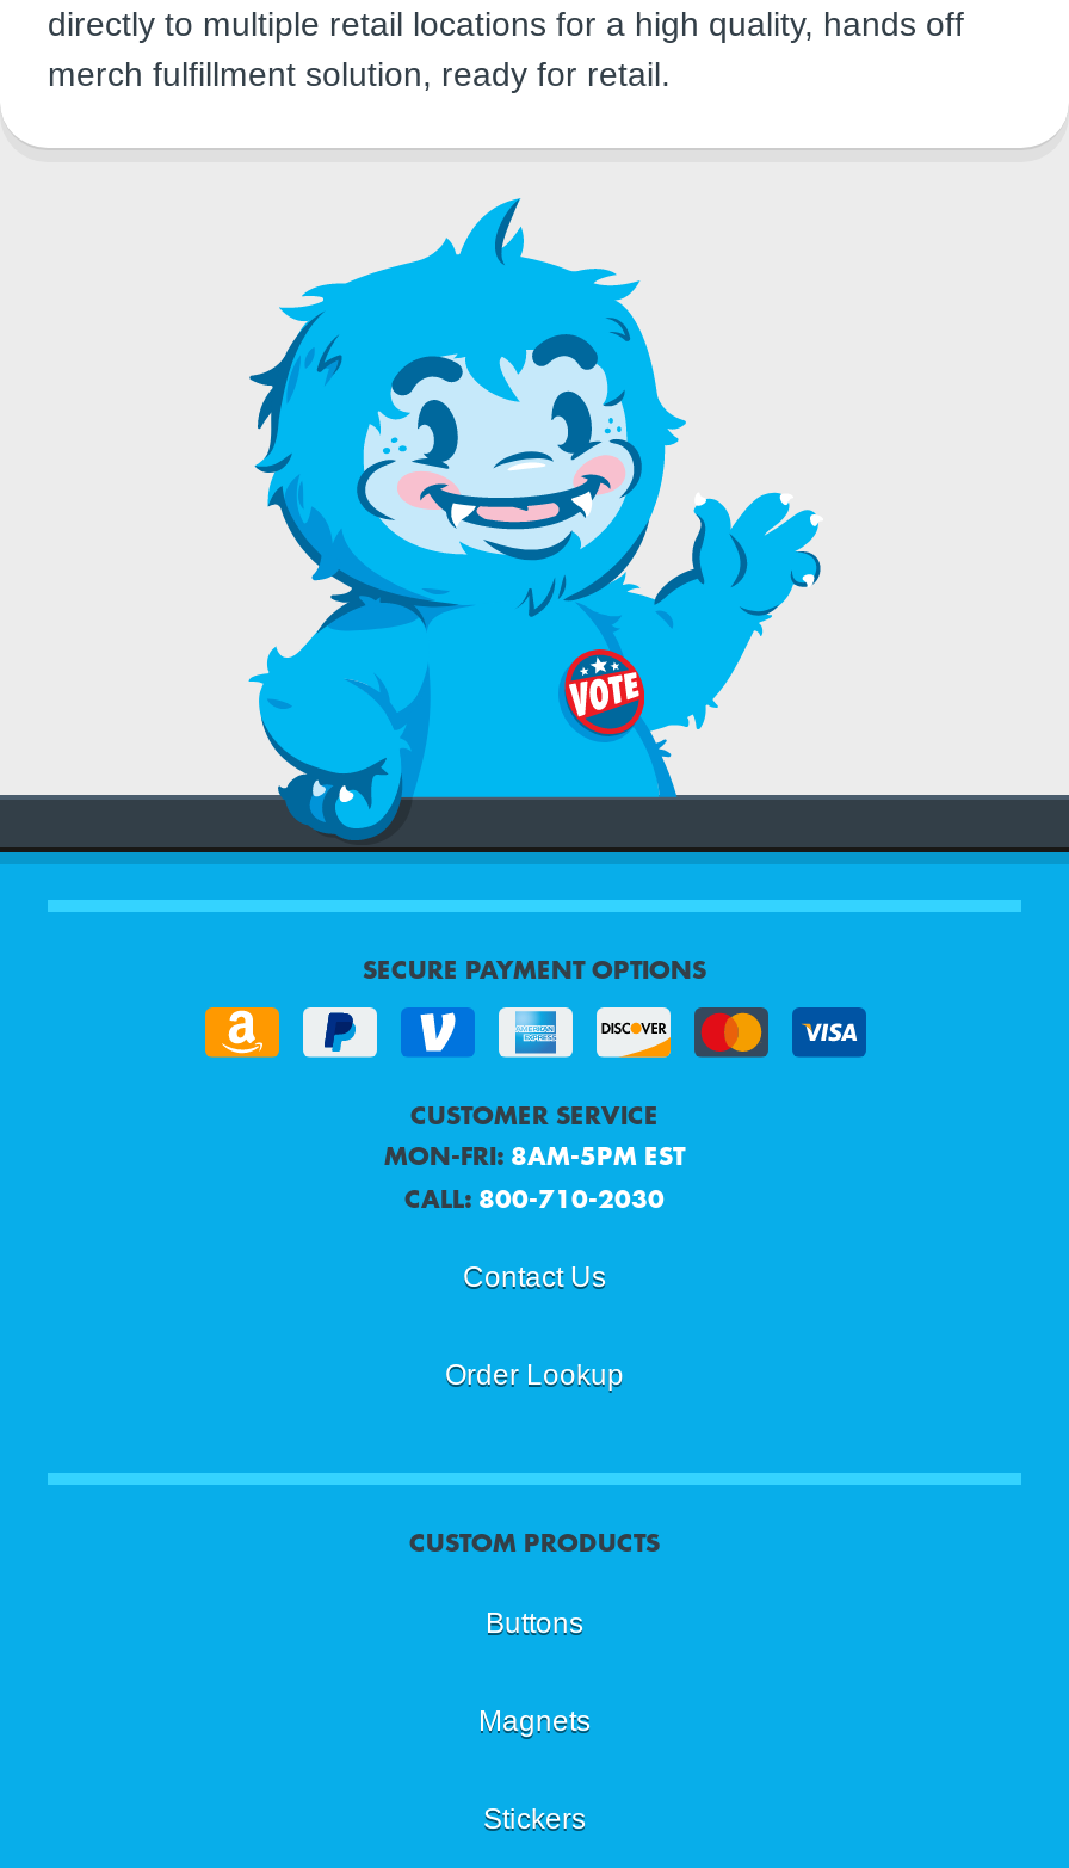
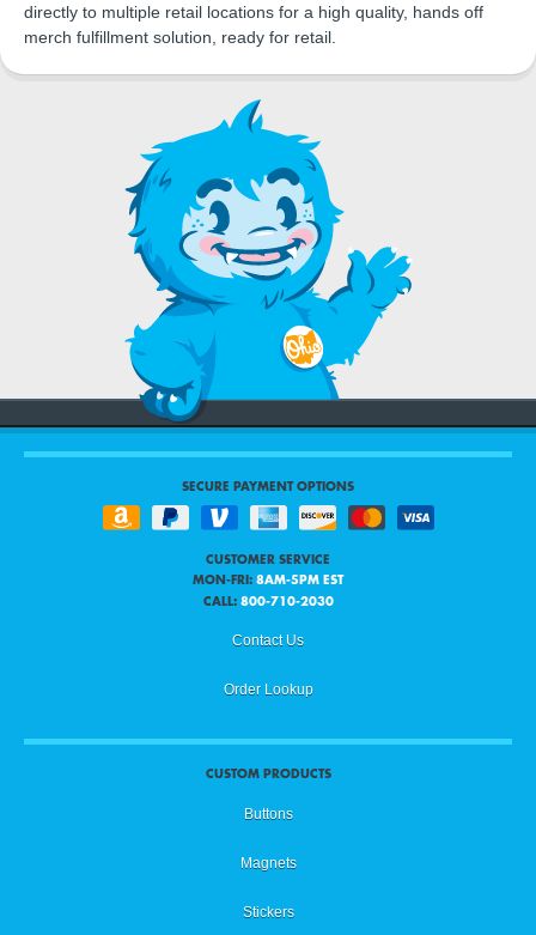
- [image]
+ [image]
